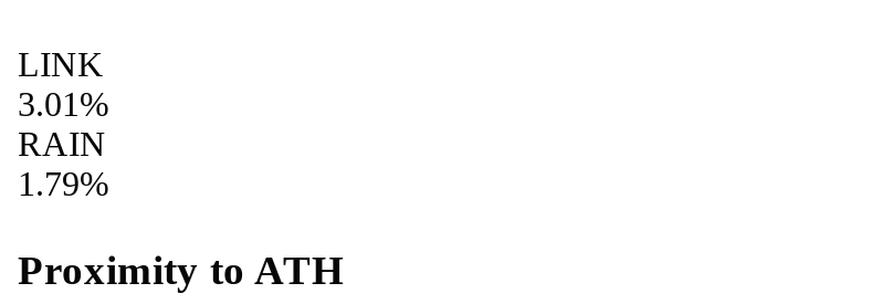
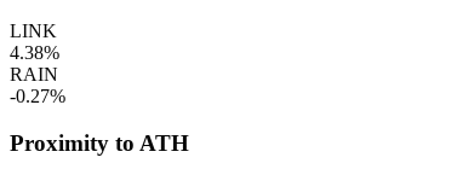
- 3.01%
+ 4.38%

- 1.79%
+ -0.27%
